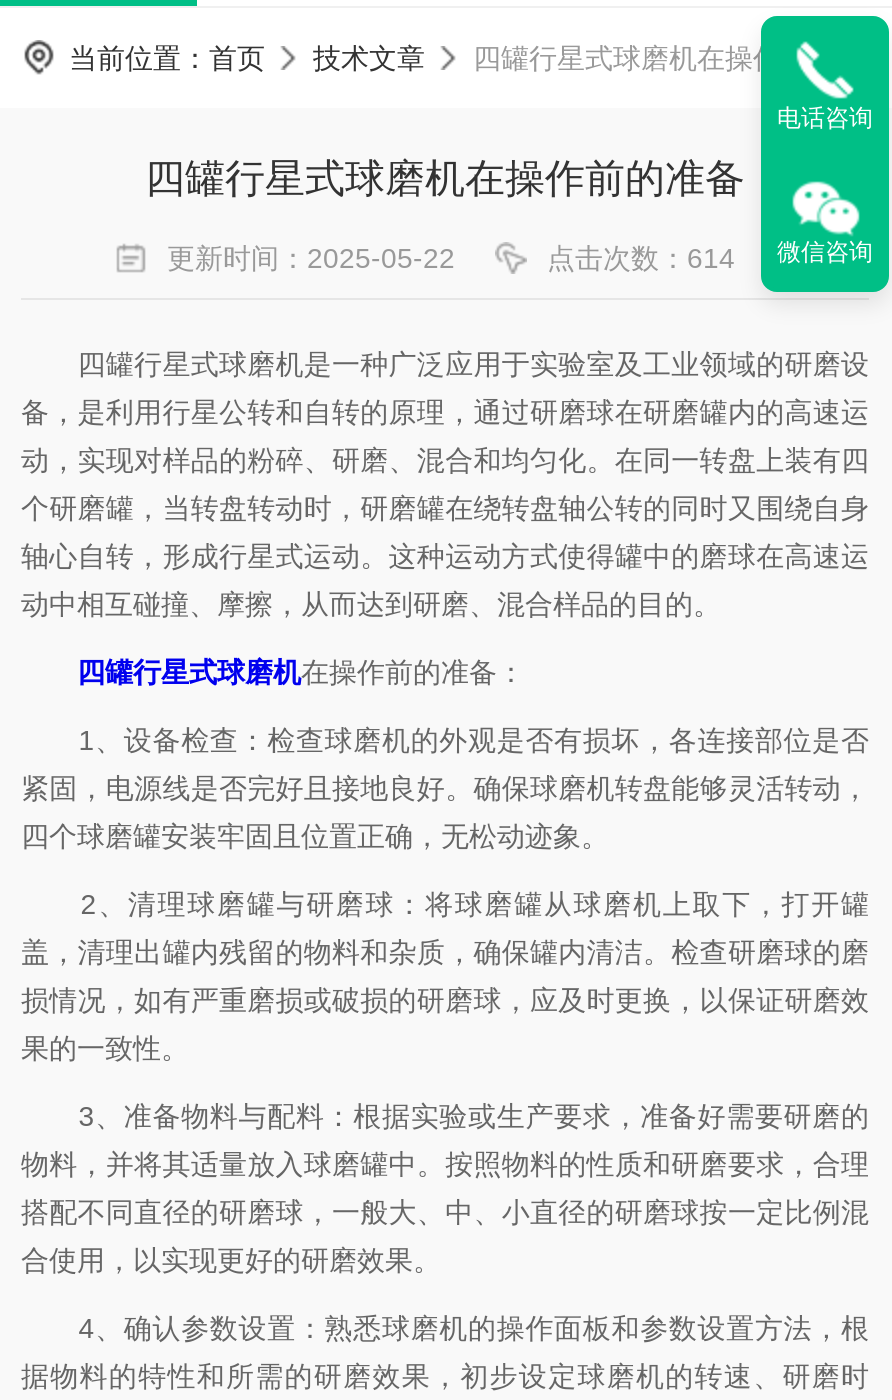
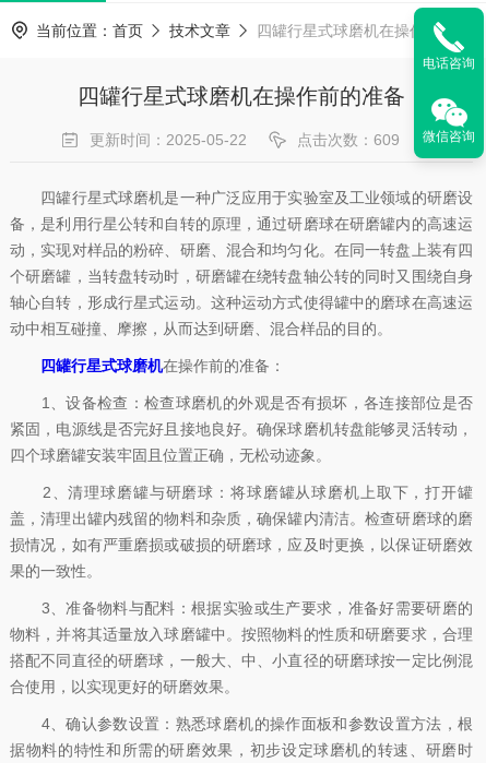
- 点击次数：614 微信咨询
+ 点击次数：609 微信咨询
